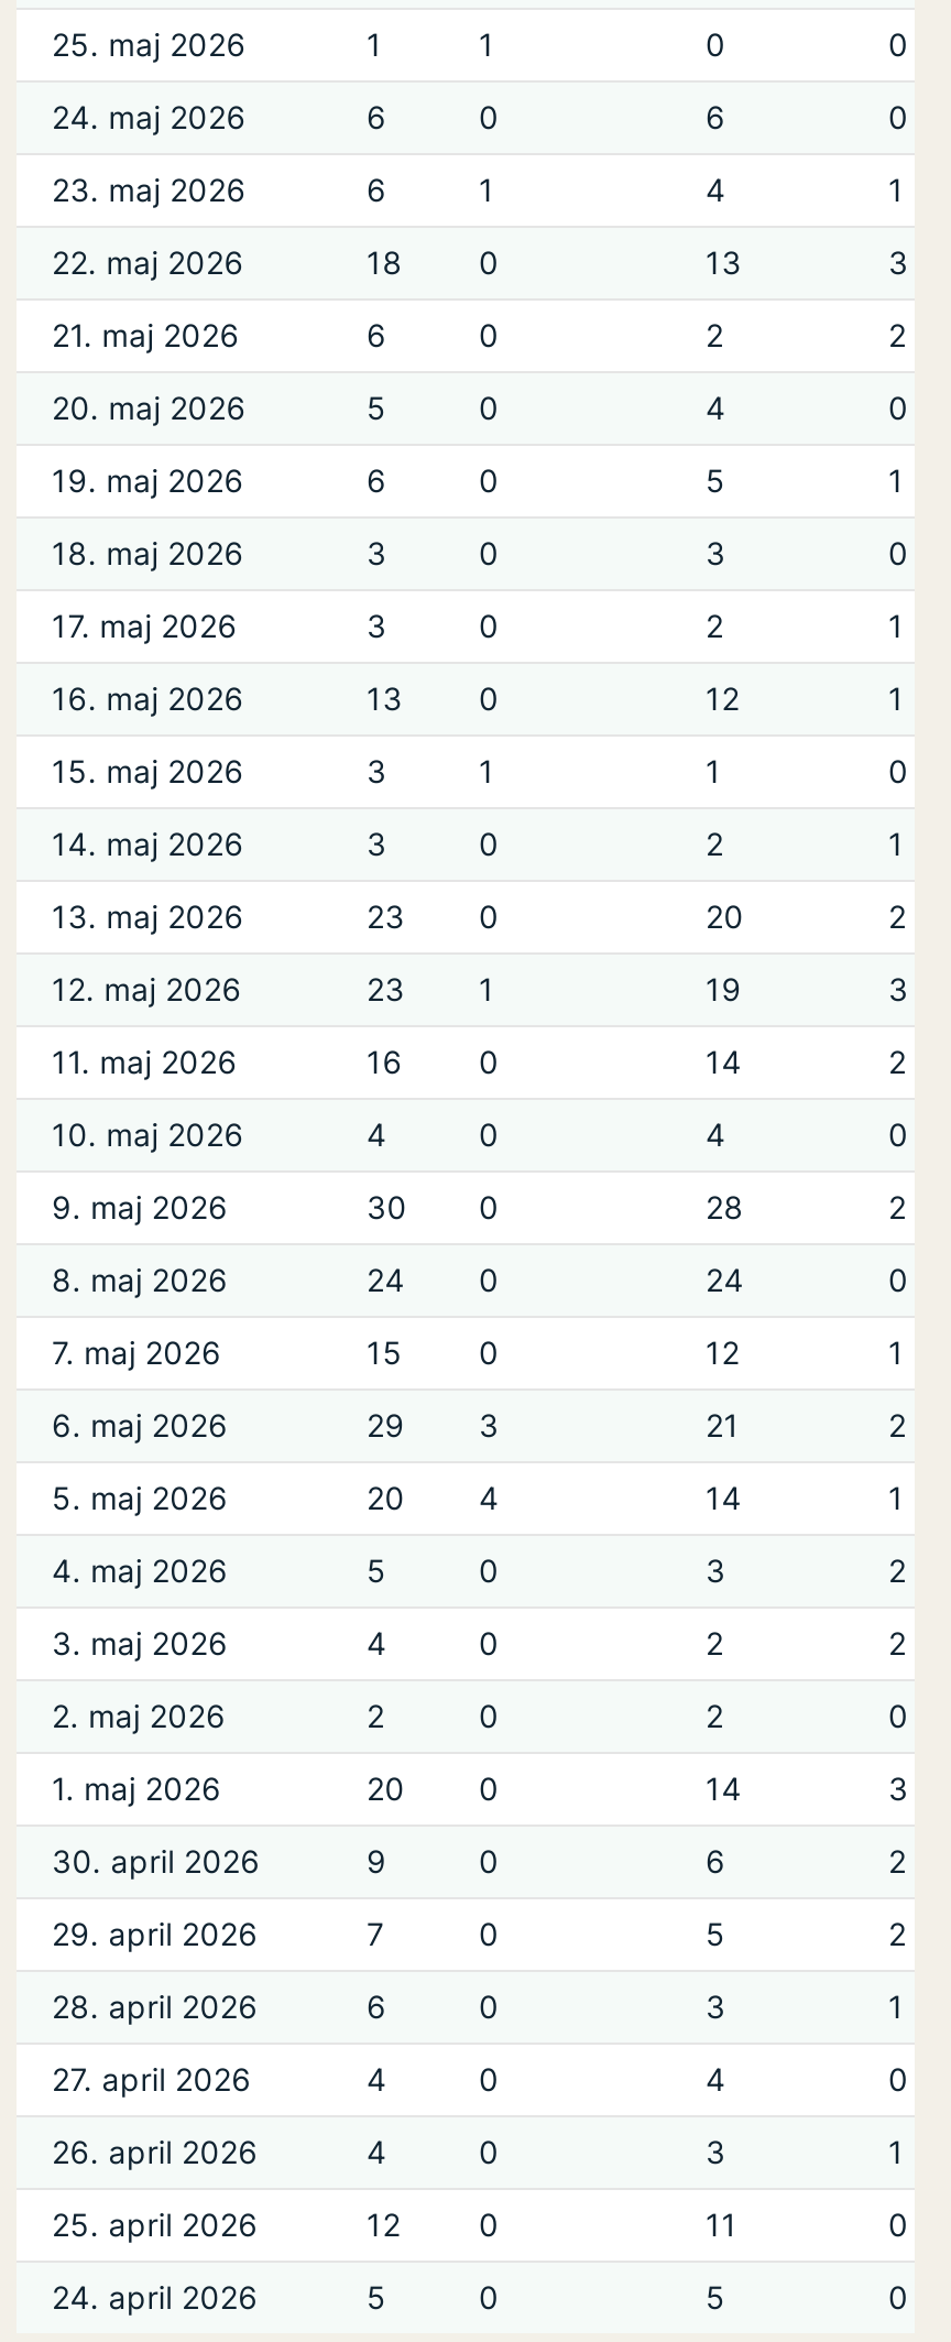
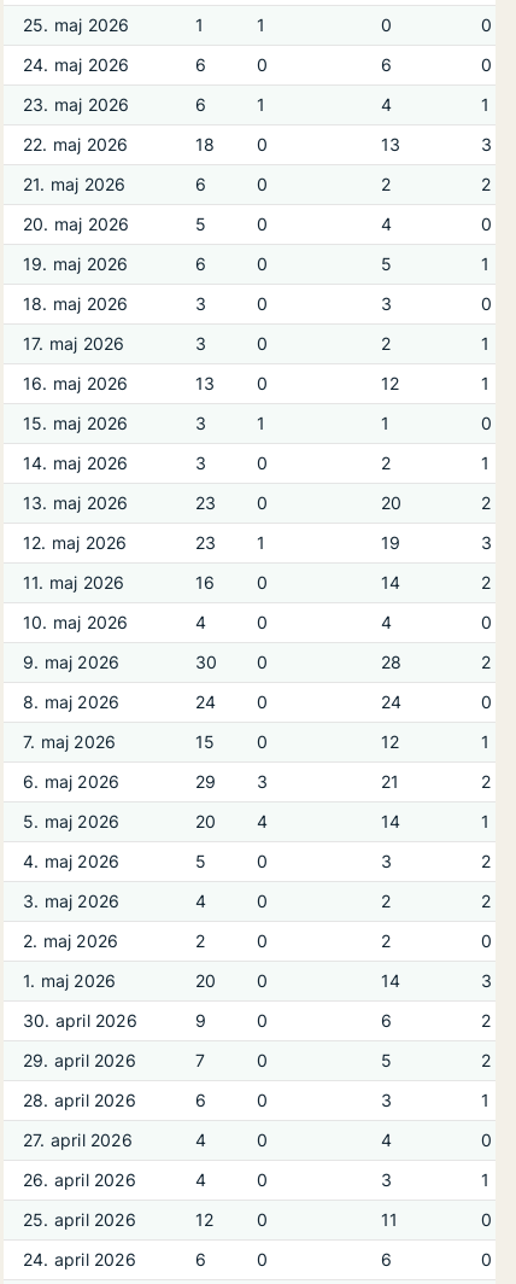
- 5
+ 6

- 5
+ 6
